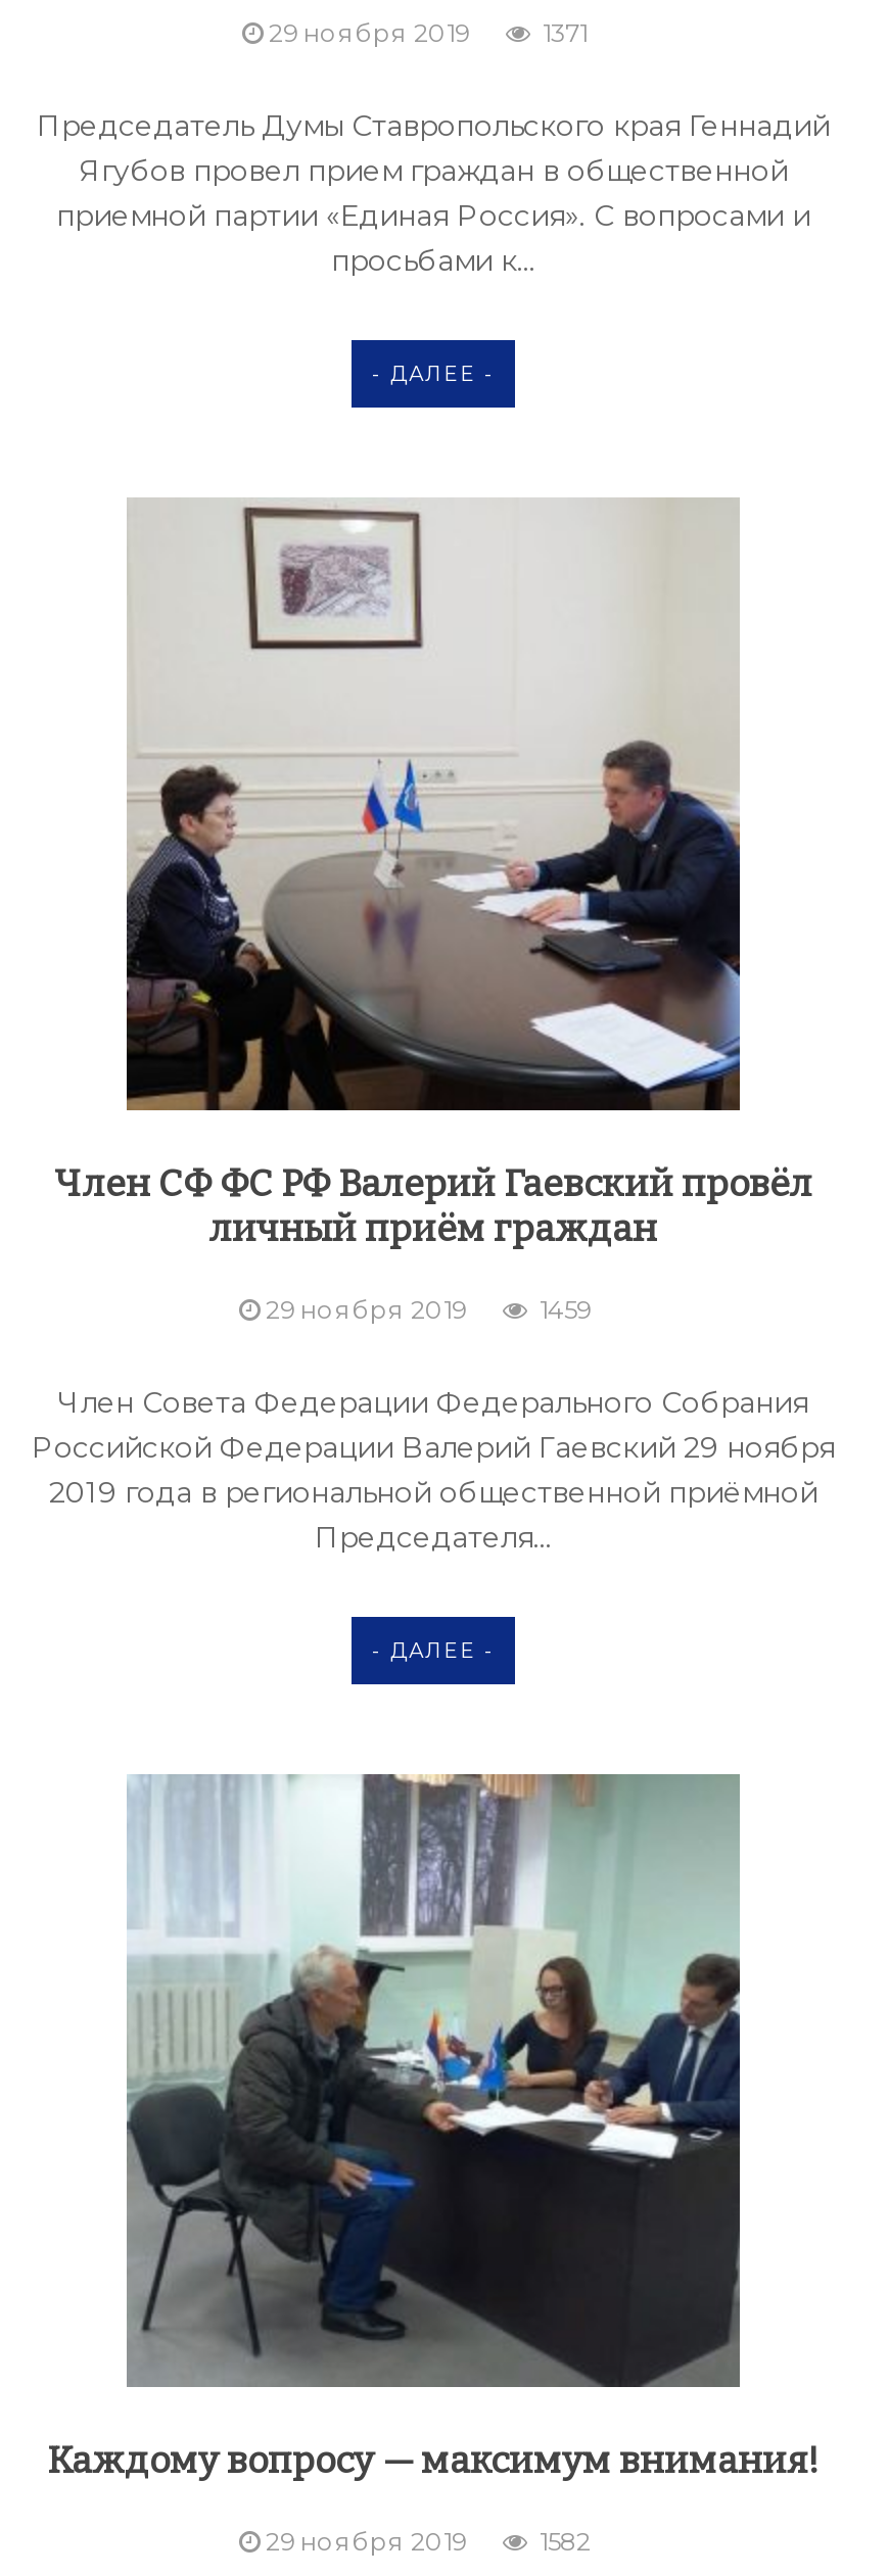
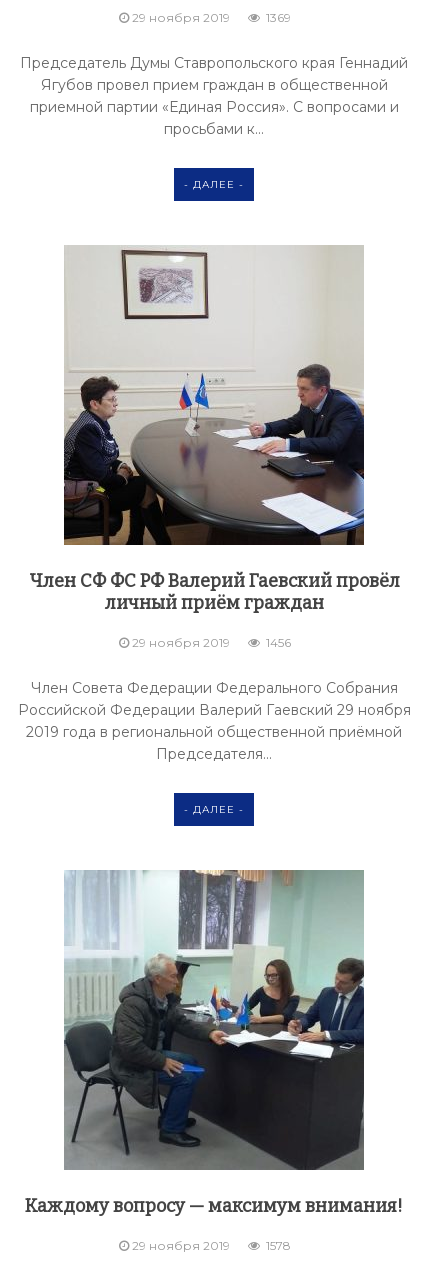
- 29 ноября 2019 1371
+ 29 ноября 2019 1369

- 29 ноября 2019 1459
+ 29 ноября 2019 1456

- 29 ноября 2019 1582
+ 29 ноября 2019 1578
